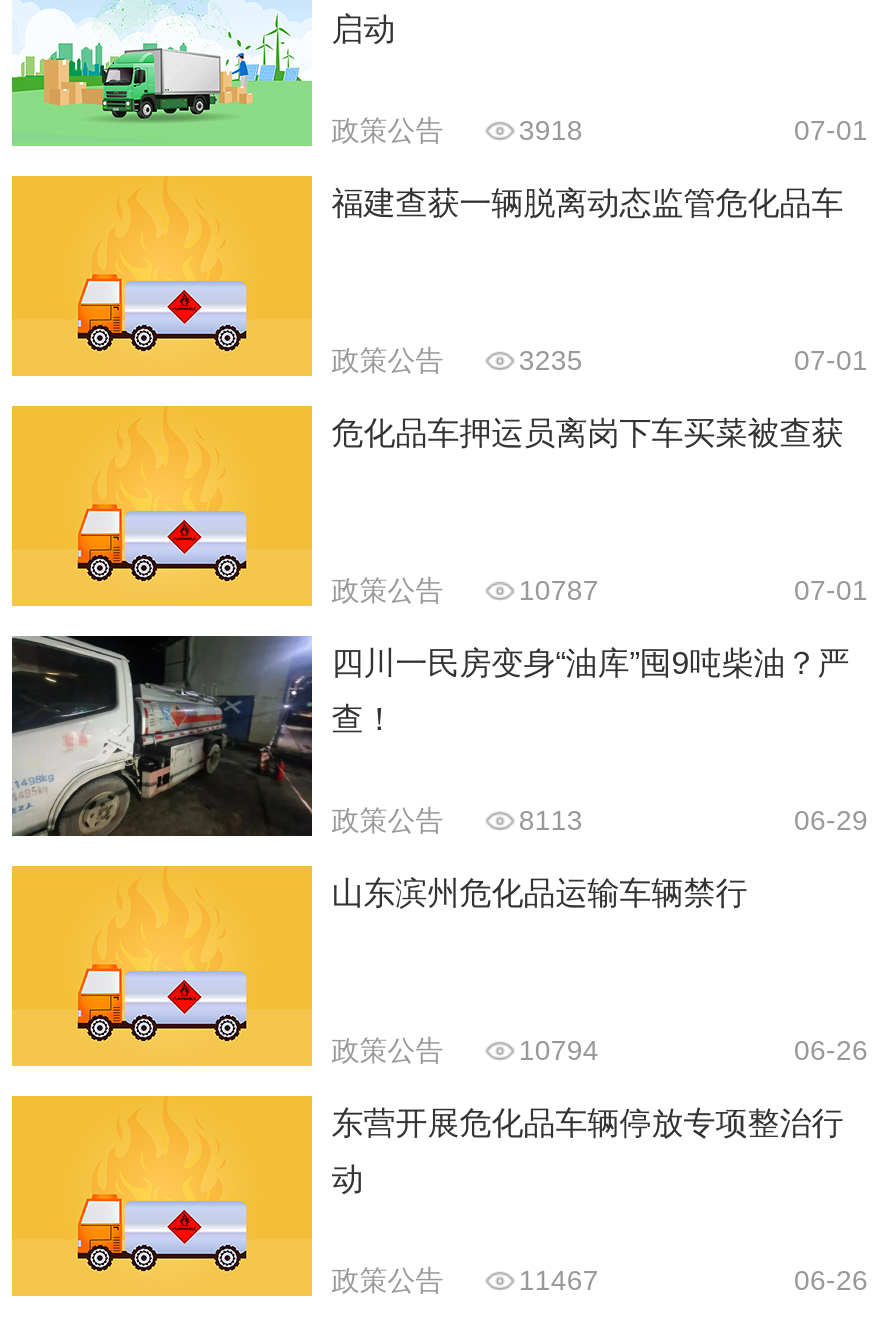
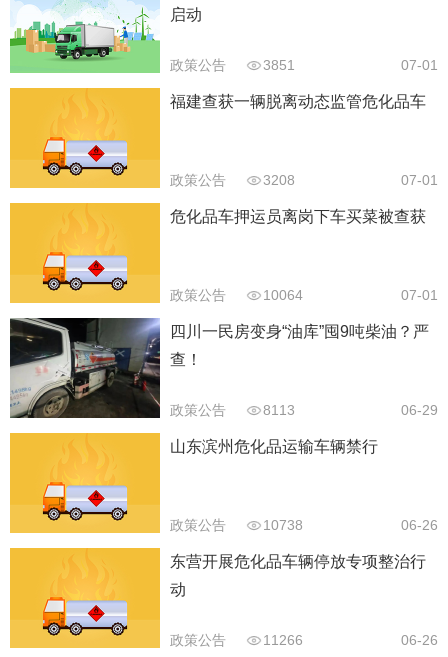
- 3918
+ 3851

- 3235
+ 3208

- 10787
+ 10064

- 10794
+ 10738

- 11467
+ 11266
